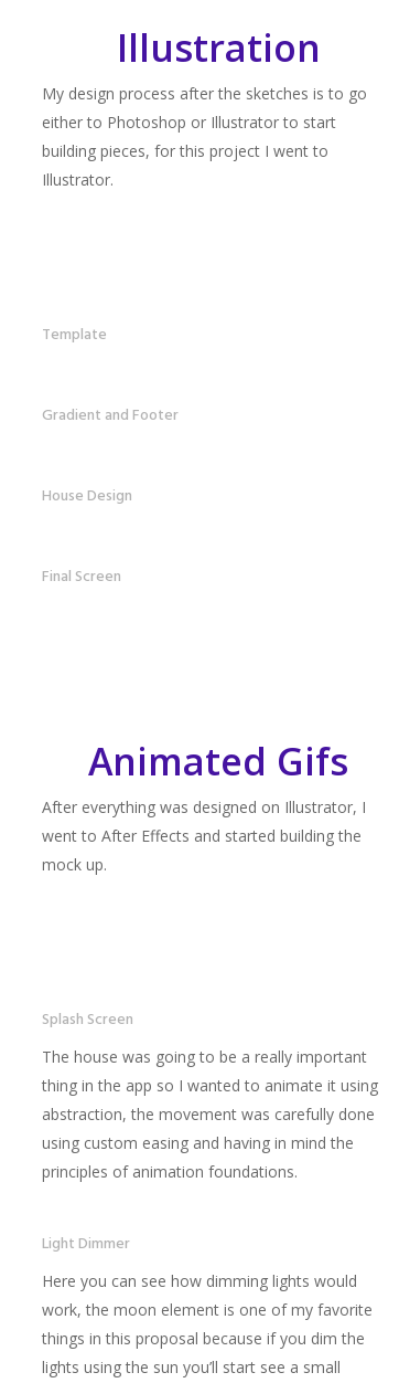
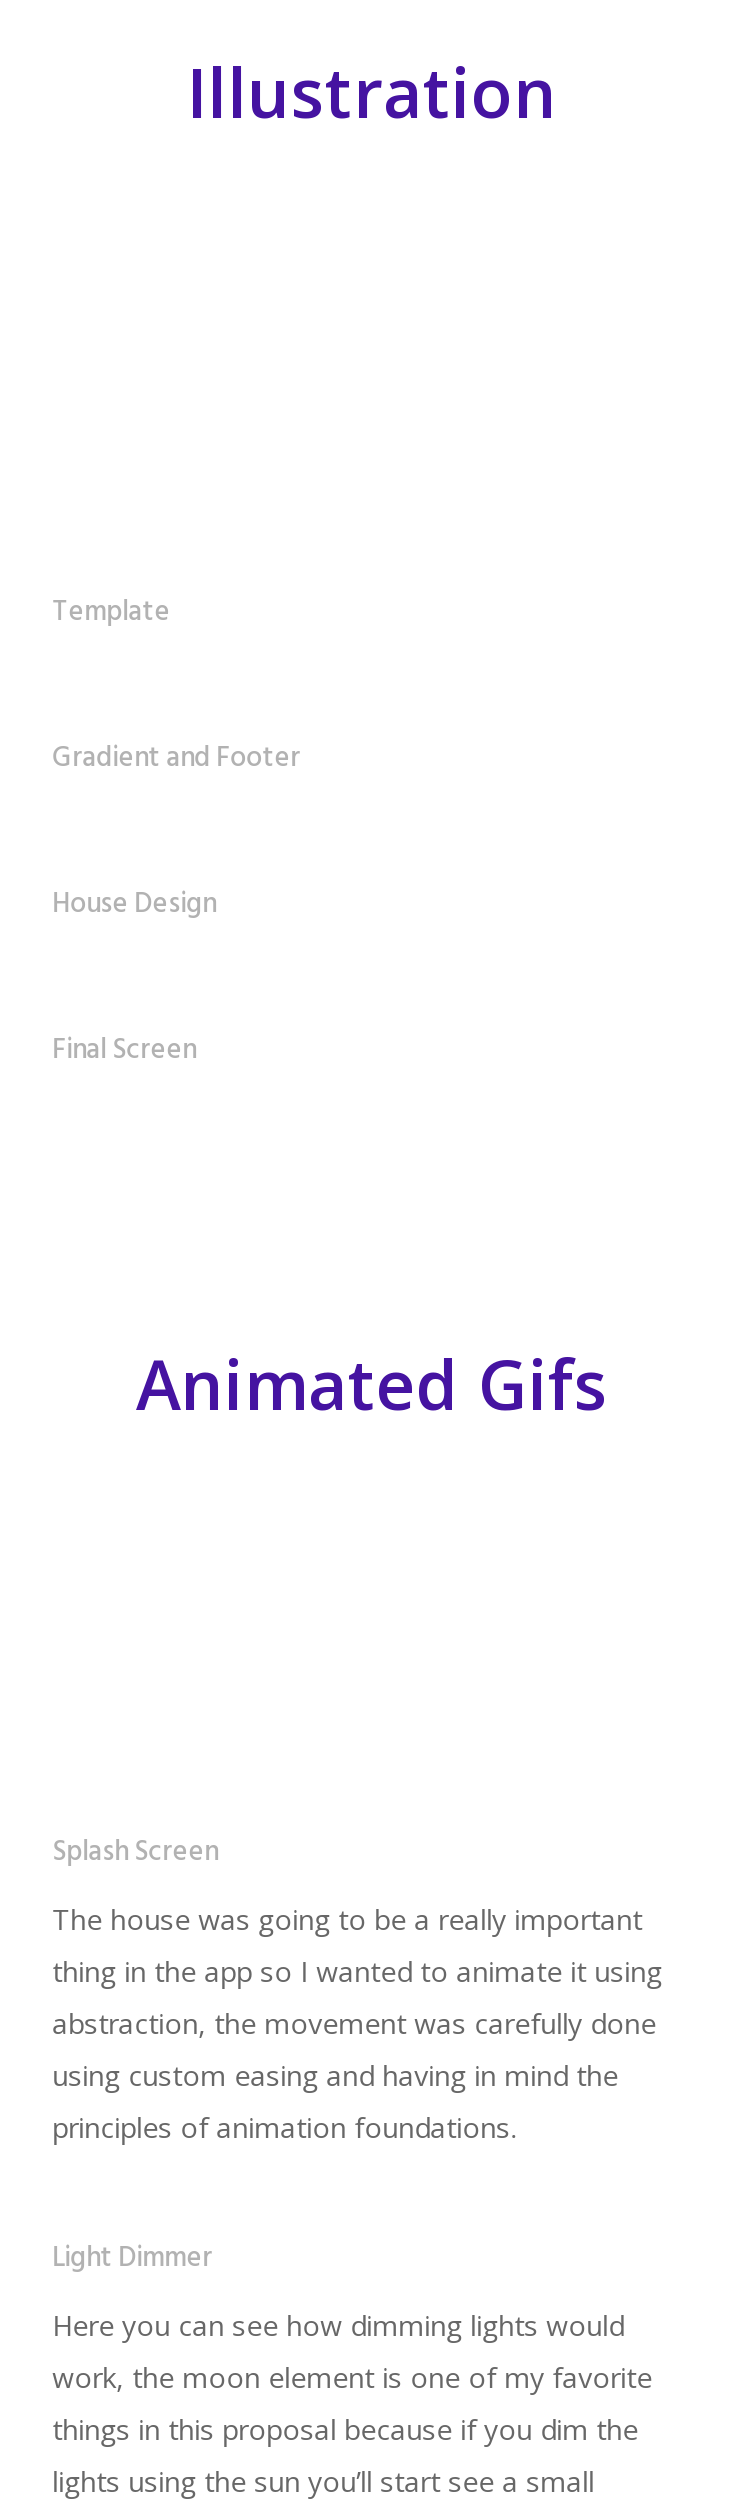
- My design process after the sketches is to go
- either to Photoshop or Illustrator to start
- building pieces, for this project I went to
- Illustrator.

- After everything was designed on Illustrator, I
- went to After Effects and started building the
- mock up.
